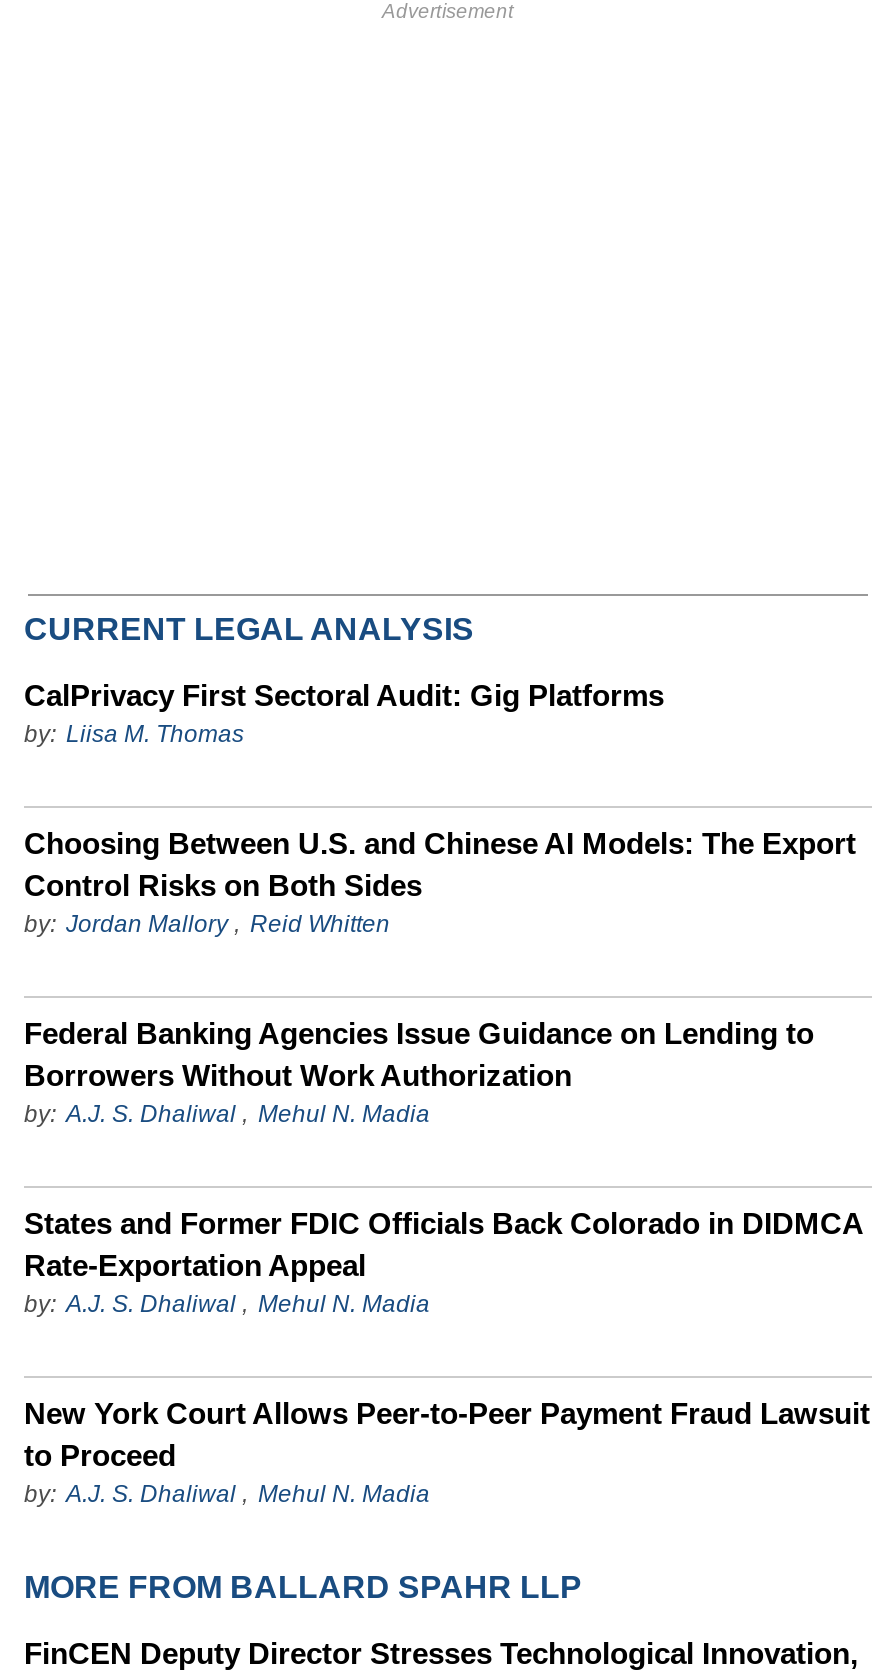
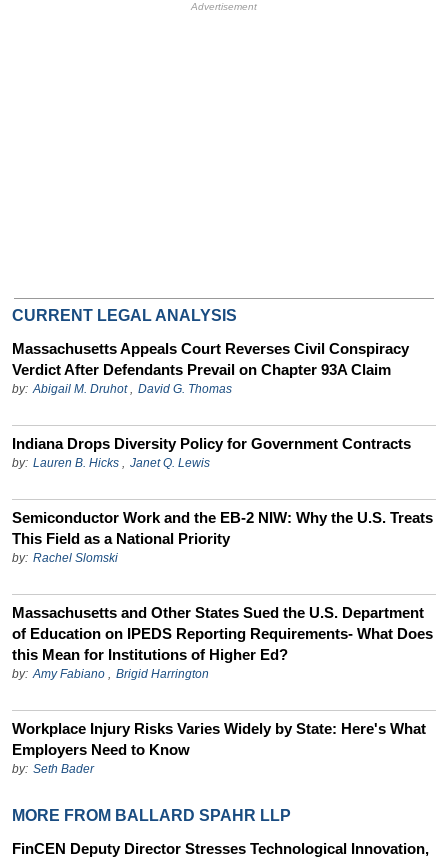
- CalPrivacy First Sectoral Audit: Gig Platforms
- by: Liisa M. Thomas
+ Massachusetts Appeals Court Reverses Civil Conspiracy
+ Verdict After Defendants Prevail on Chapter 93A Claim
+ by: Abigail M. Druhot, David G. Thomas

- Choosing Between U.S. and Chinese AI Models: The Export
- Control Risks on Both Sides
- by: Jordan Mallory, Reid Whitten
+ Indiana Drops Diversity Policy for Government Contracts
+ by: Lauren B. Hicks, Janet Q. Lewis

- Federal Banking Agencies Issue Guidance on Lending to
- Borrowers Without Work Authorization
- by: A.J. S. Dhaliwal, Mehul N. Madia
+ Semiconductor Work and the EB-2 NIW: Why the U.S. Treats
+ This Field as a National Priority
+ by: Rachel Slomski

- States and Former FDIC Officials Back Colorado in DIDMCA
- Rate-Exportation Appeal
- by: A.J. S. Dhaliwal, Mehul N. Madia
+ Massachusetts and Other States Sued the U.S. Department
+ of Education on IPEDS Reporting Requirements- What Does
+ this Mean for Institutions of Higher Ed?
+ by: Amy Fabiano, Brigid Harrington

- New York Court Allows Peer-to-Peer Payment Fraud Lawsuit
- to Proceed
- by: A.J. S. Dhaliwal, Mehul N. Madia
+ Workplace Injury Risks Varies Widely by State: Here's What
+ Employers Need to Know
+ by: Seth Bader
